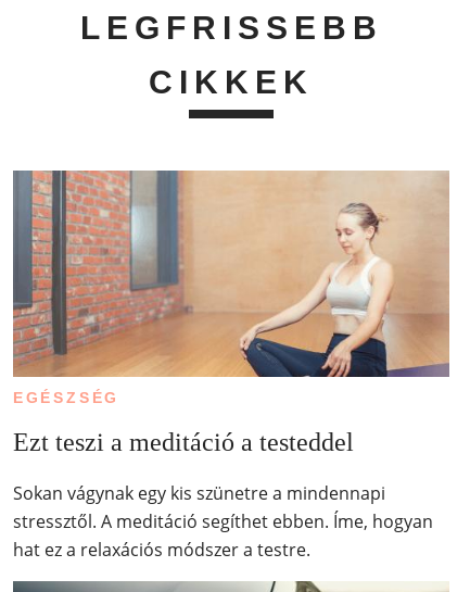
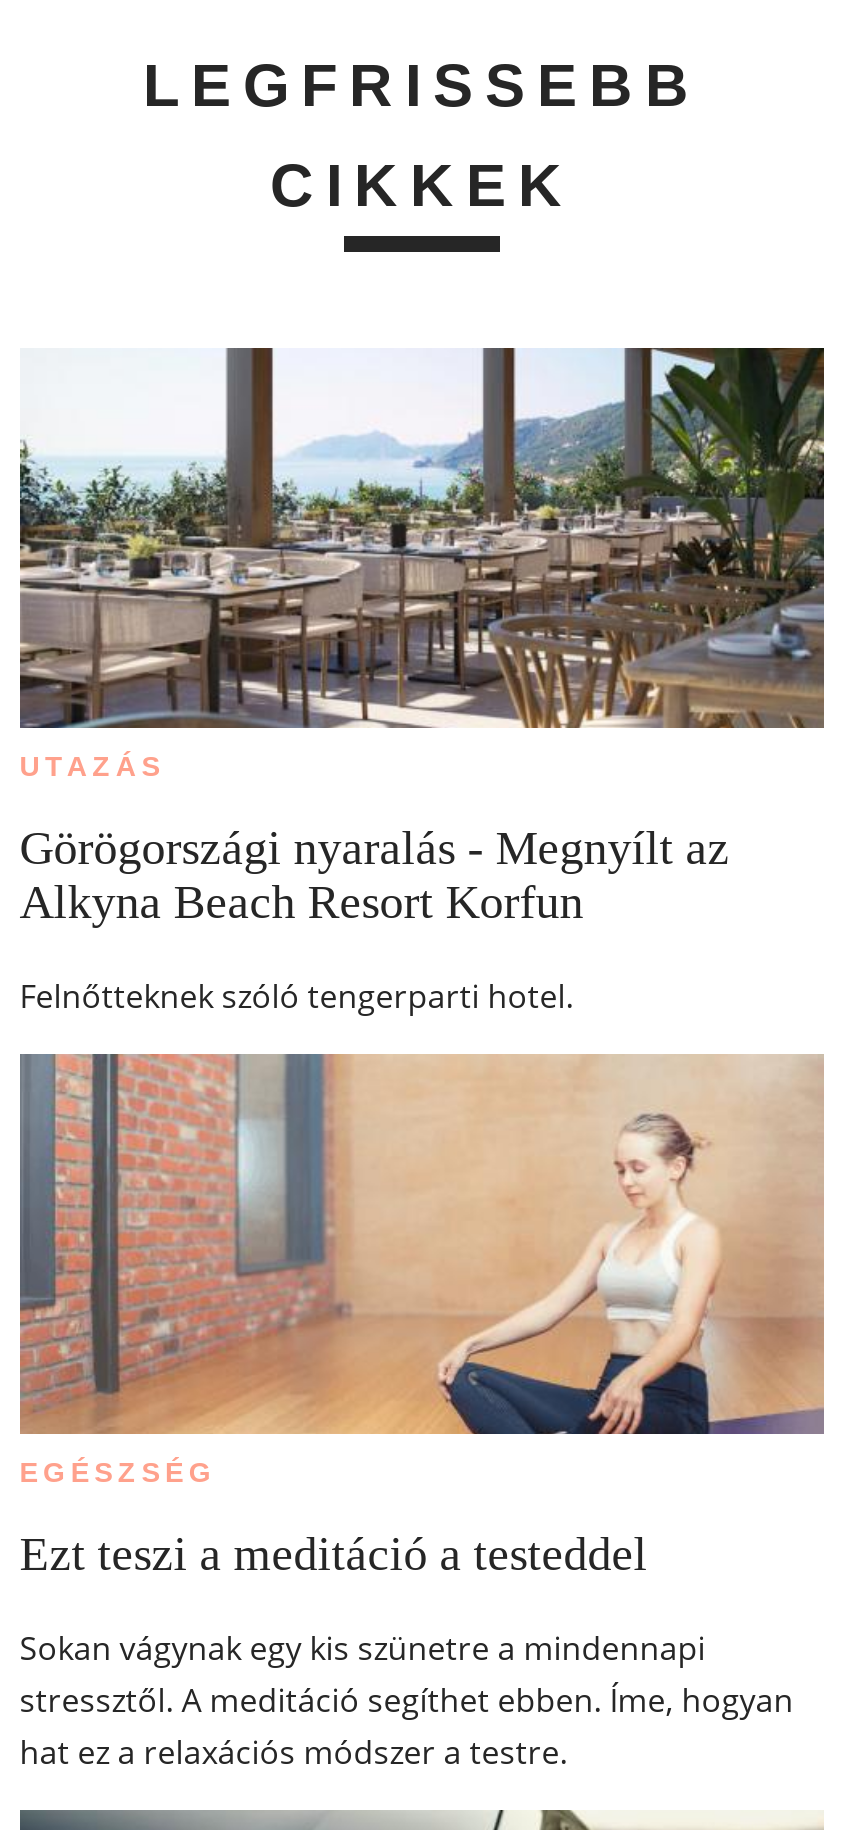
+ [image]
+ UTAZÁS
+ Görögországi nyaralás - Megnyílt az
+ Alkyna Beach Resort Korfun
+ Felnőtteknek szóló tengerparti hotel.
